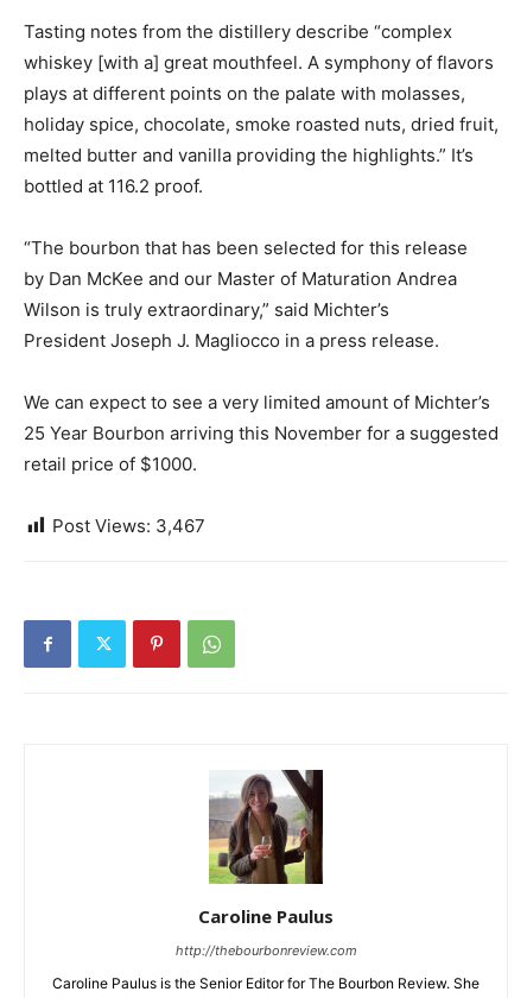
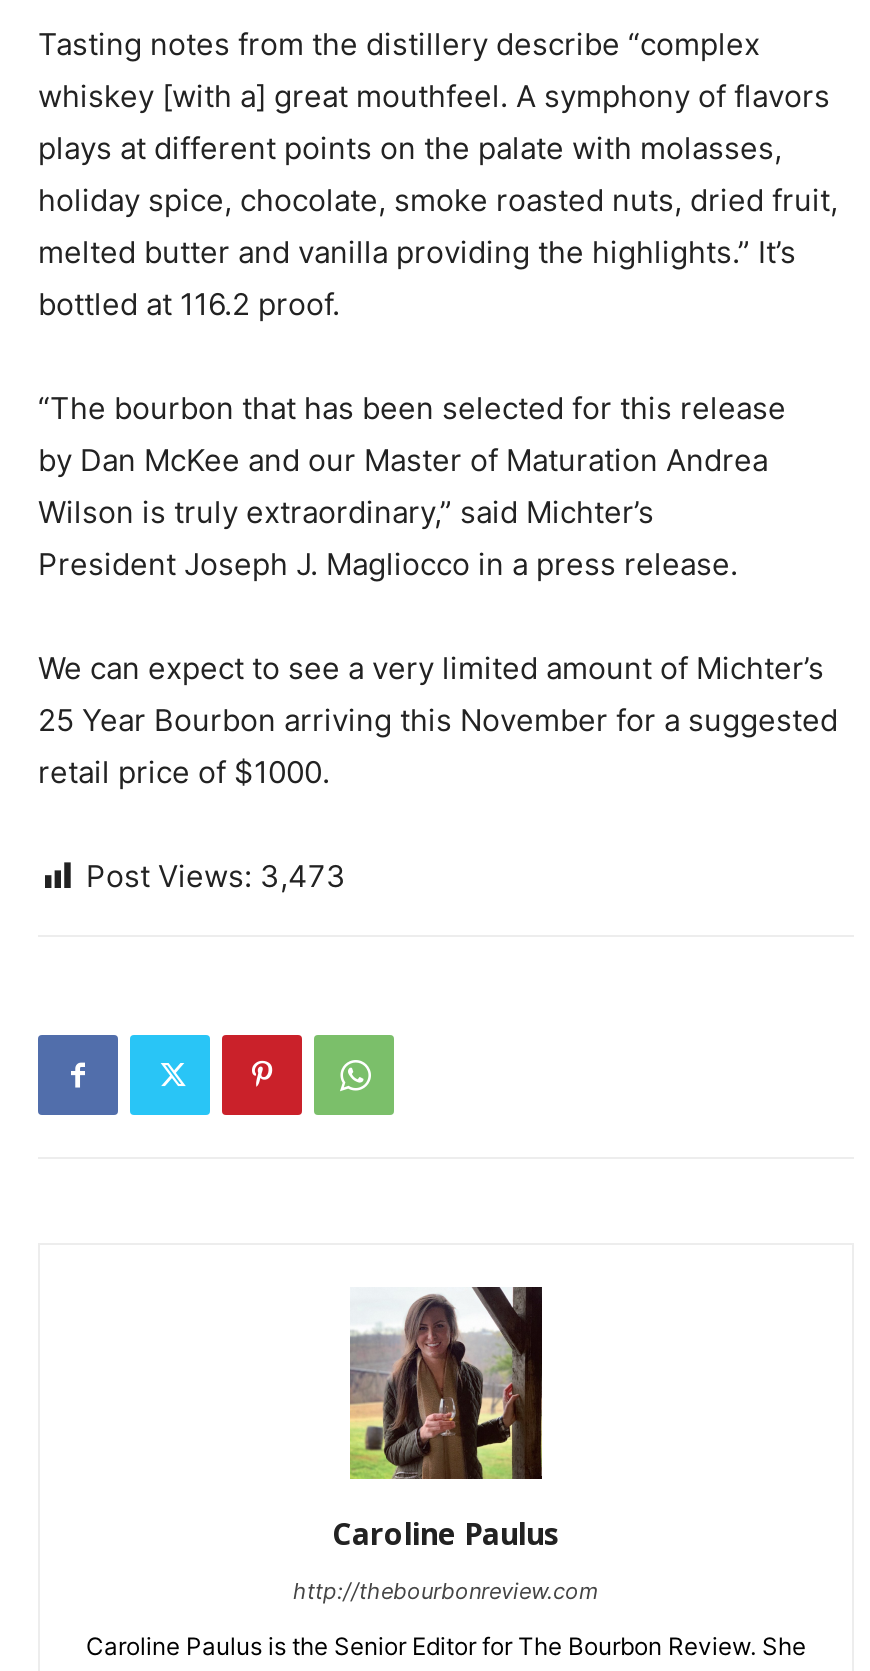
- Post Views: 3,467
+ Post Views: 3,473
